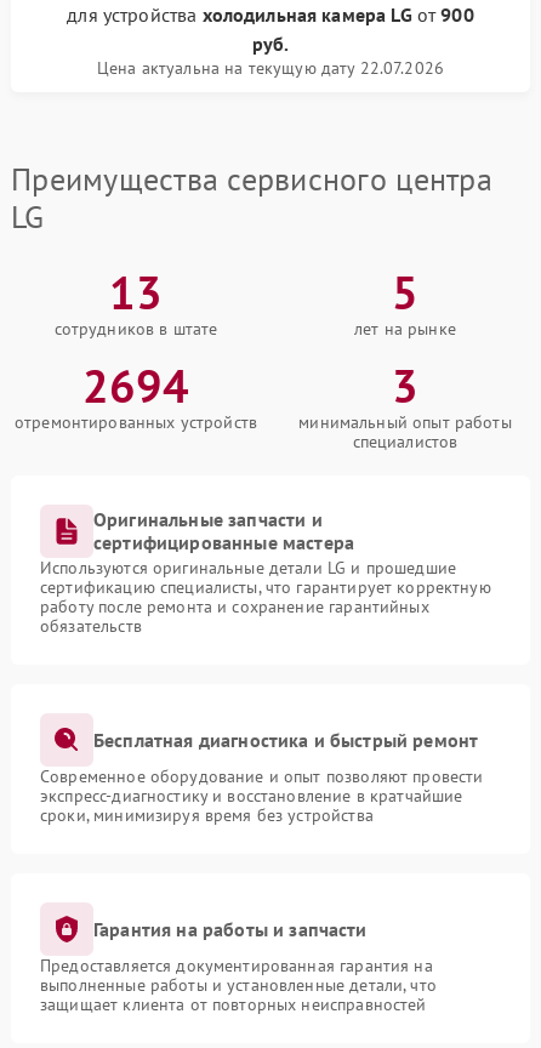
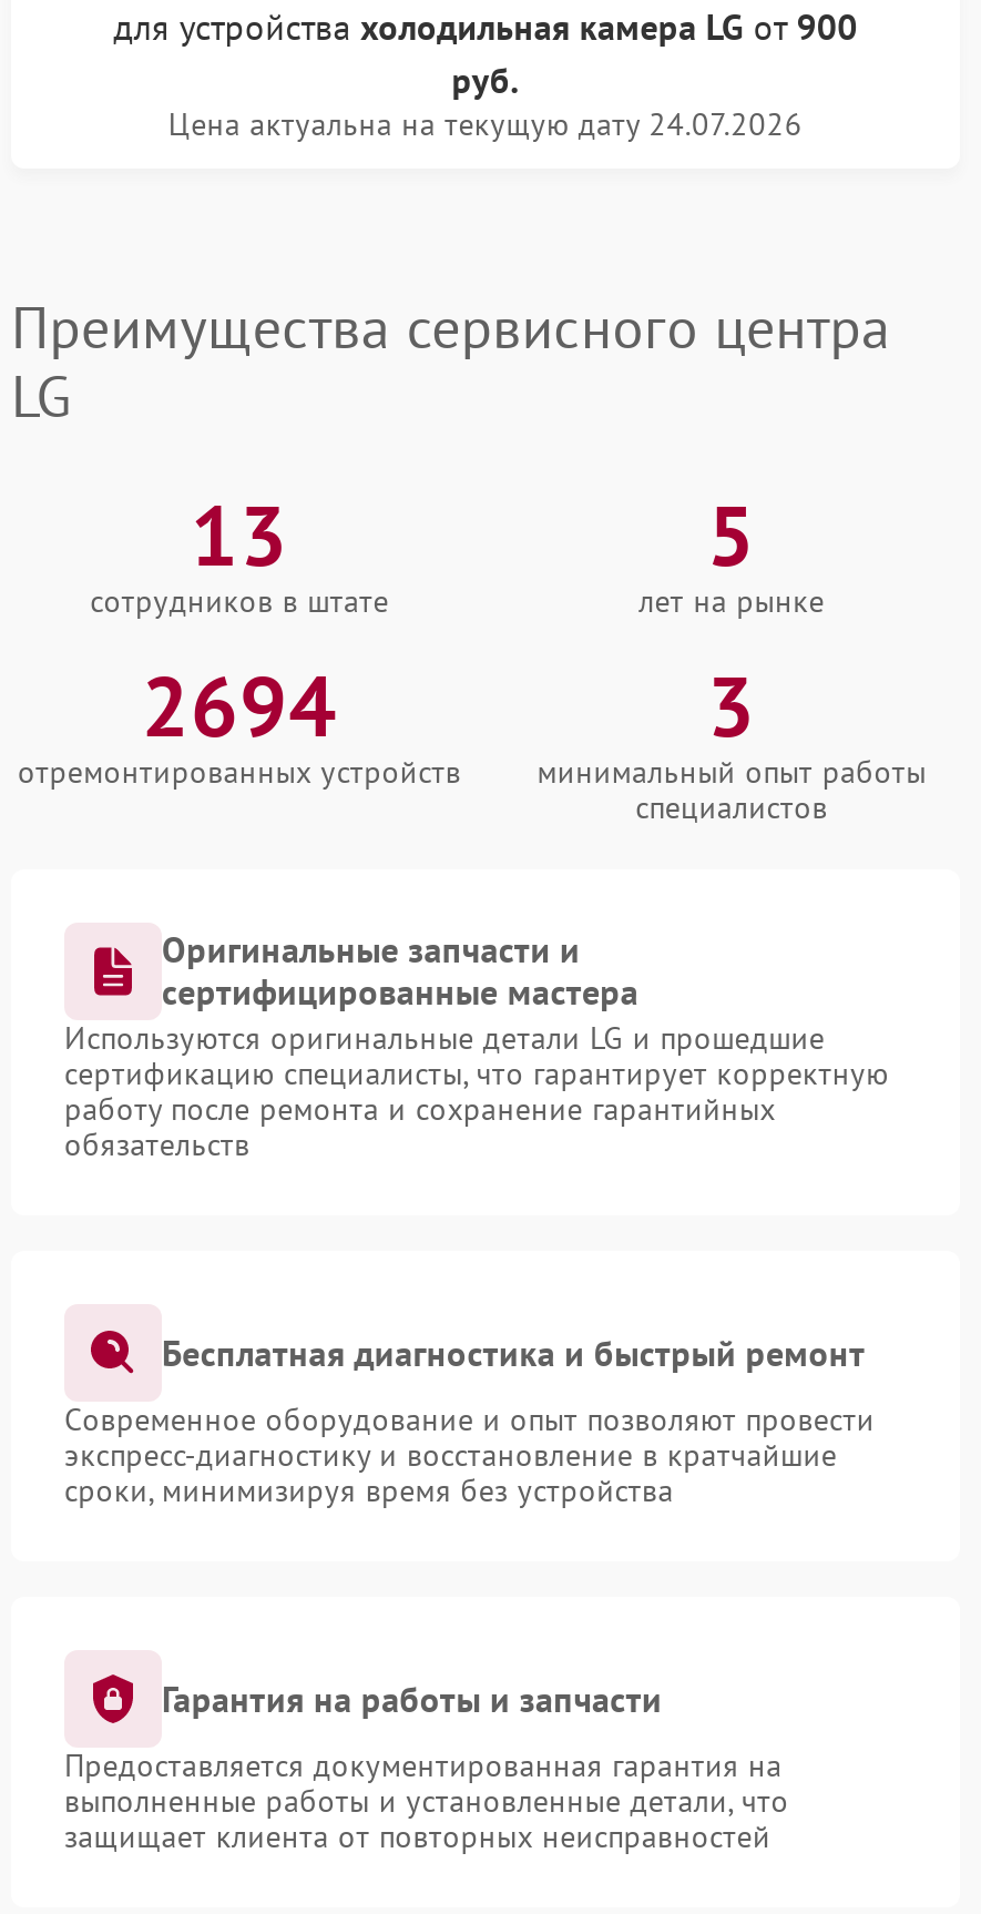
- Цена актуальна на текущую дату 22.07.2026
+ Цена актуальна на текущую дату 24.07.2026
